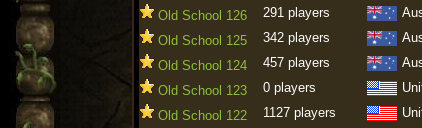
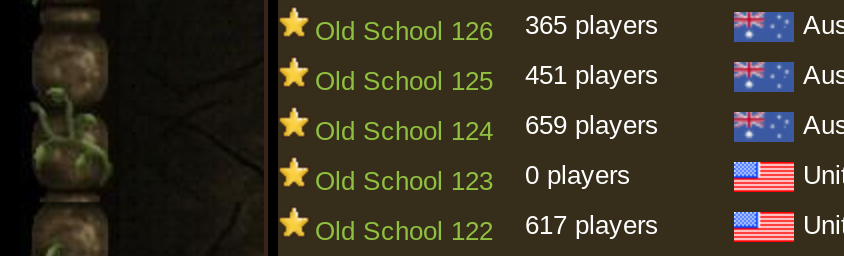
- Old School 126 291 players
+ Old School 126 365 players

- Old School 125 342 players
+ Old School 125 451 players

- Old School 124 457 players
+ Old School 124 659 players

- Old School 122 1127 players
+ Old School 122 617 players
